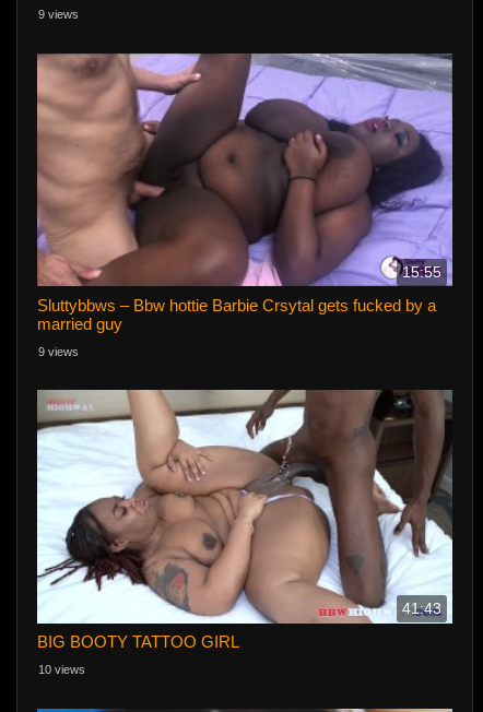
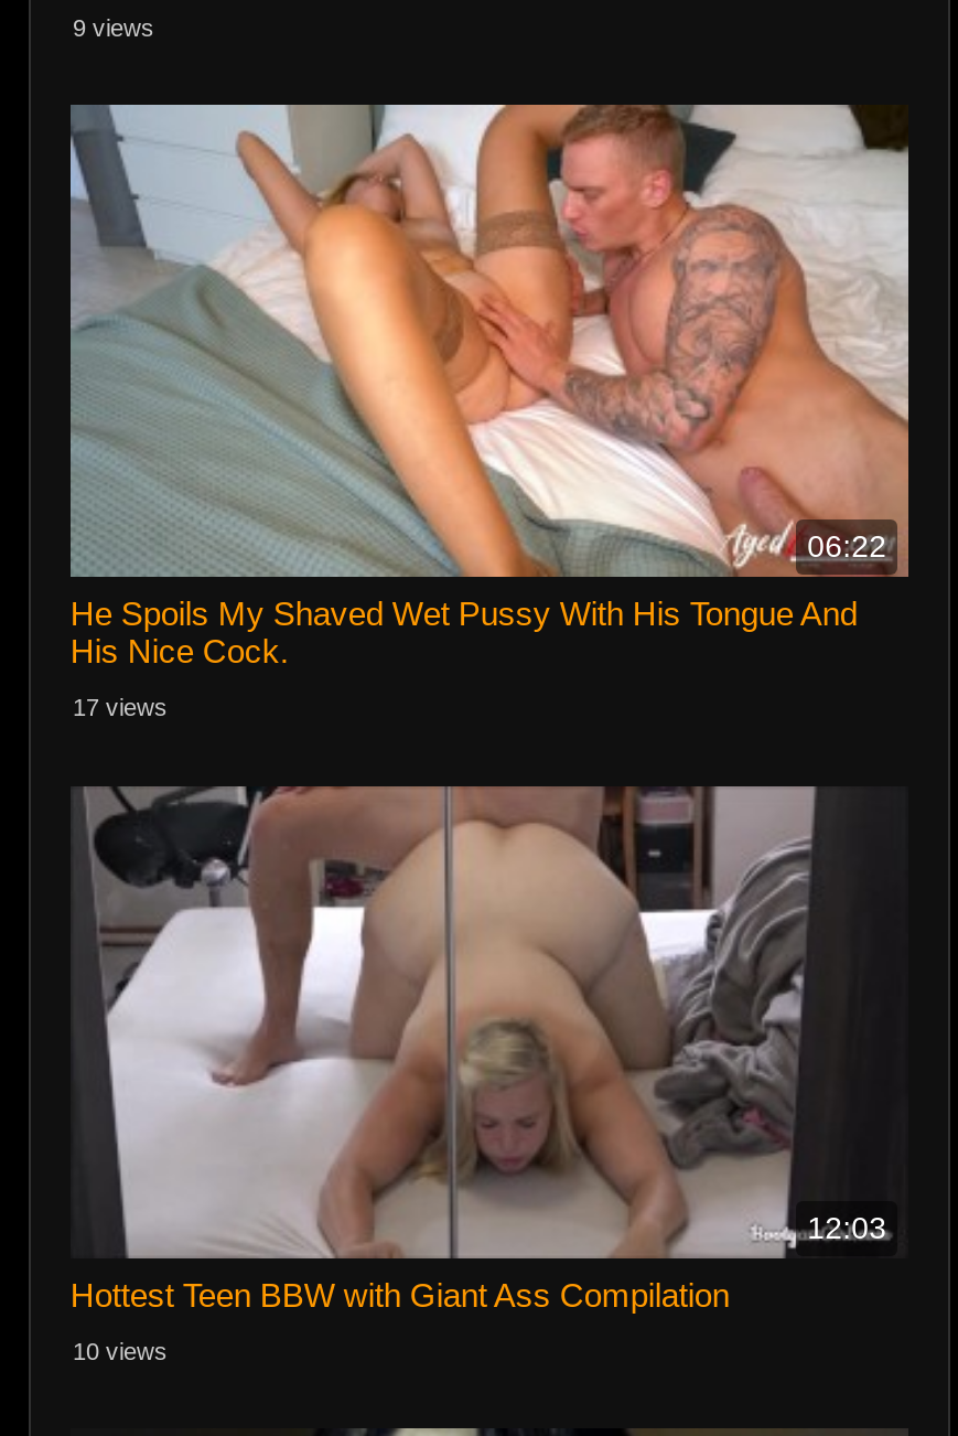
- [image]
- 15:55
+ [image]
+ 06:22

- Sluttybbws – Bbw hottie Barbie Crsytal gets fucked by a
- married guy
+ He Spoils My Shaved Wet Pussy With His Tongue And
+ His Nice Cock.

- 9 views
+ 17 views

- [image]
- 41:43
+ [image]
+ 12:03

- BIG BOOTY TATTOO GIRL
+ Hottest Teen BBW with Giant Ass Compilation
